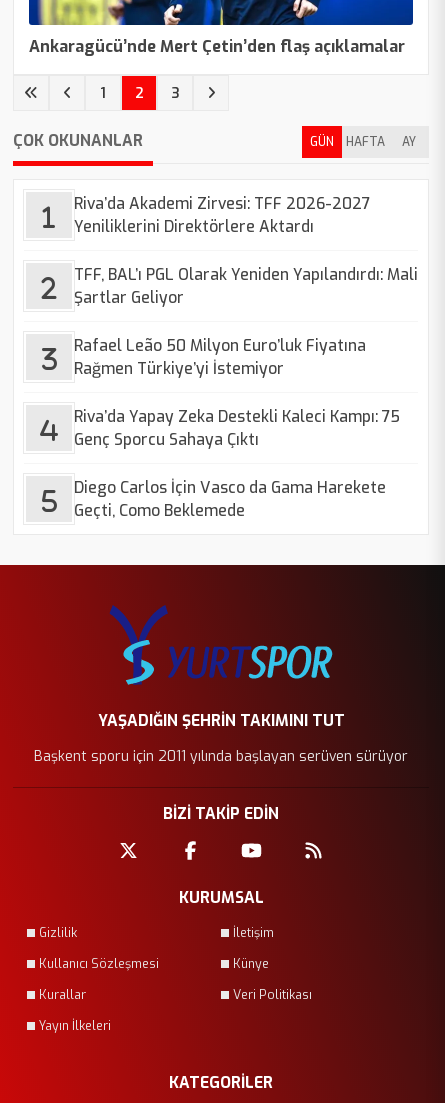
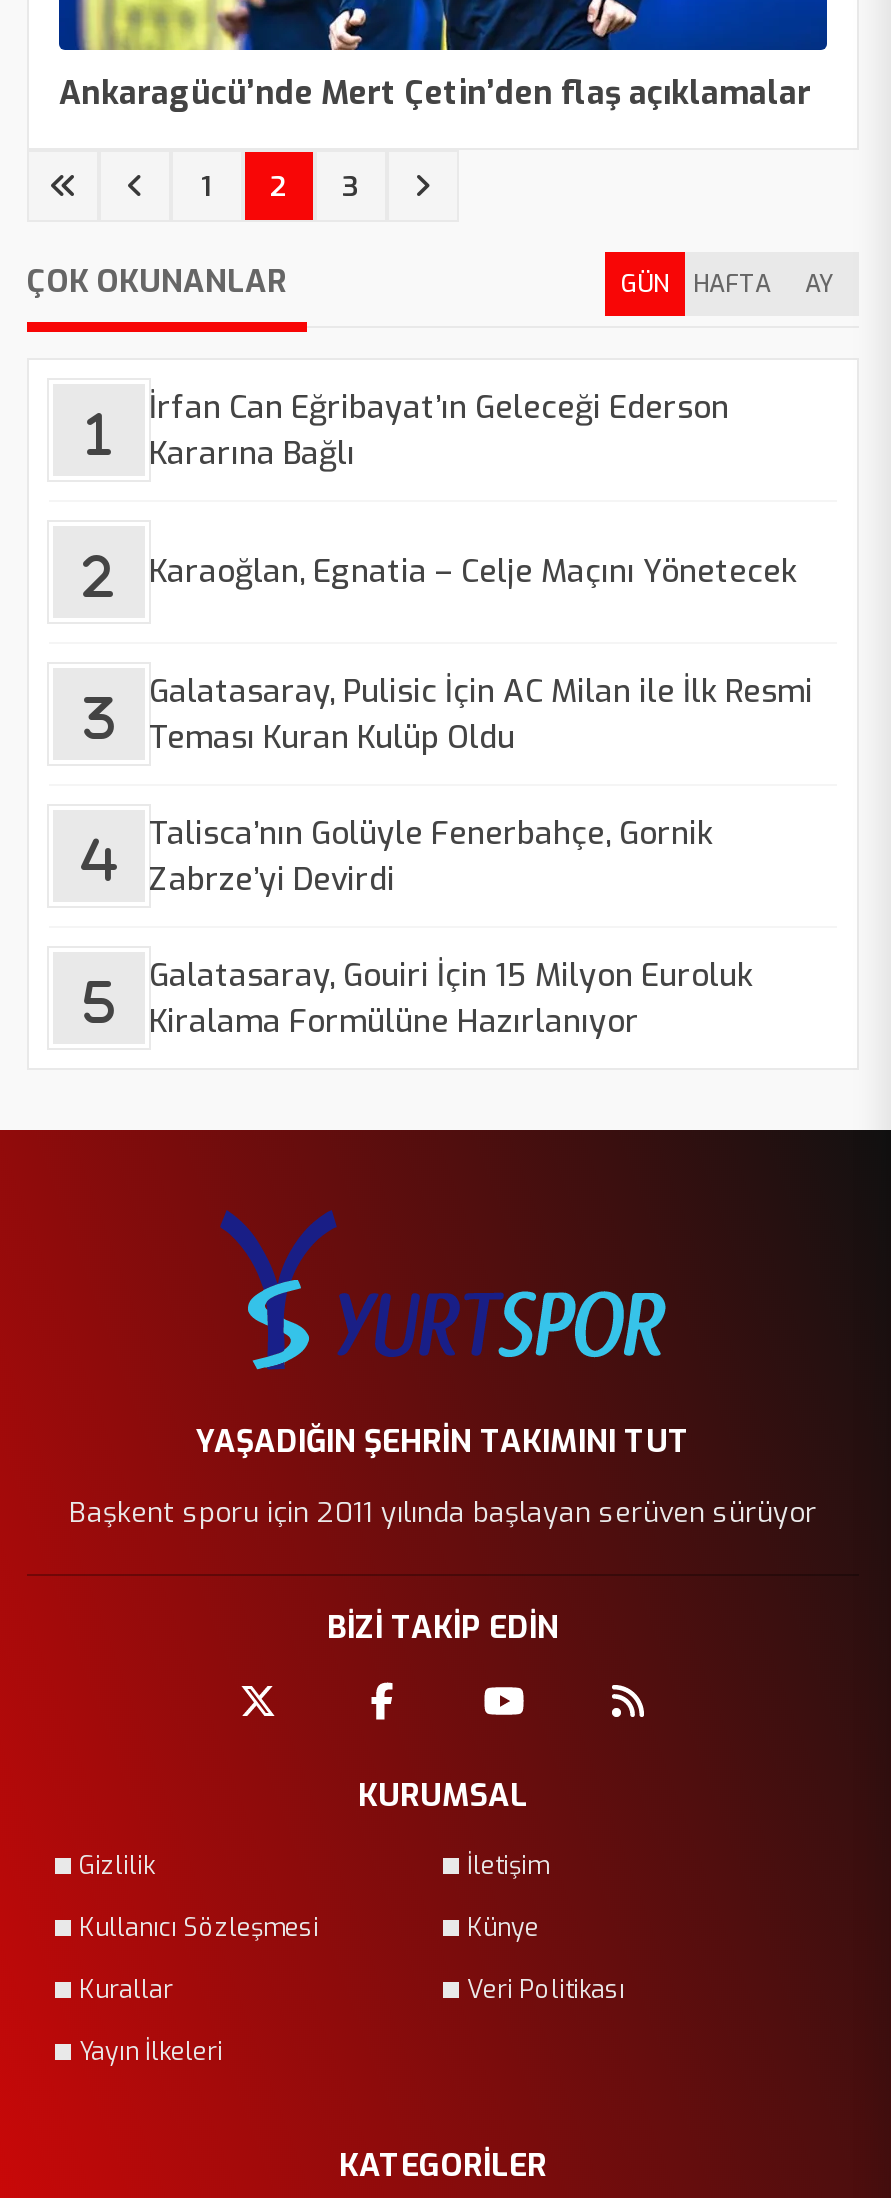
- Riva’da Akademi Zirvesi: TFF 2026-2027
- Yeniliklerini Direktörlere Aktardı
+ İrfan Can Eğribayat’ın Geleceği Ederson
+ Kararına Bağlı

- TFF, BAL’ı PGL Olarak Yeniden Yapılandırdı: Mali
- Şartlar Geliyor
+ Karaoğlan, Egnatia – Celje Maçını Yönetecek

- Rafael Leão 50 Milyon Euro’luk Fiyatına
- Rağmen Türkiye’yi İstemiyor
+ Galatasaray, Pulisic İçin AC Milan ile İlk Resmi
+ Teması Kuran Kulüp Oldu

- Riva’da Yapay Zeka Destekli Kaleci Kampı: 75
- Genç Sporcu Sahaya Çıktı
+ Talisca’nın Golüyle Fenerbahçe, Gornik
+ Zabrze’yi Devirdi

- Diego Carlos İçin Vasco da Gama Harekete
- Geçti, Como Beklemede
+ Galatasaray, Gouiri İçin 15 Milyon Euroluk
+ Kiralama Formülüne Hazırlanıyor
